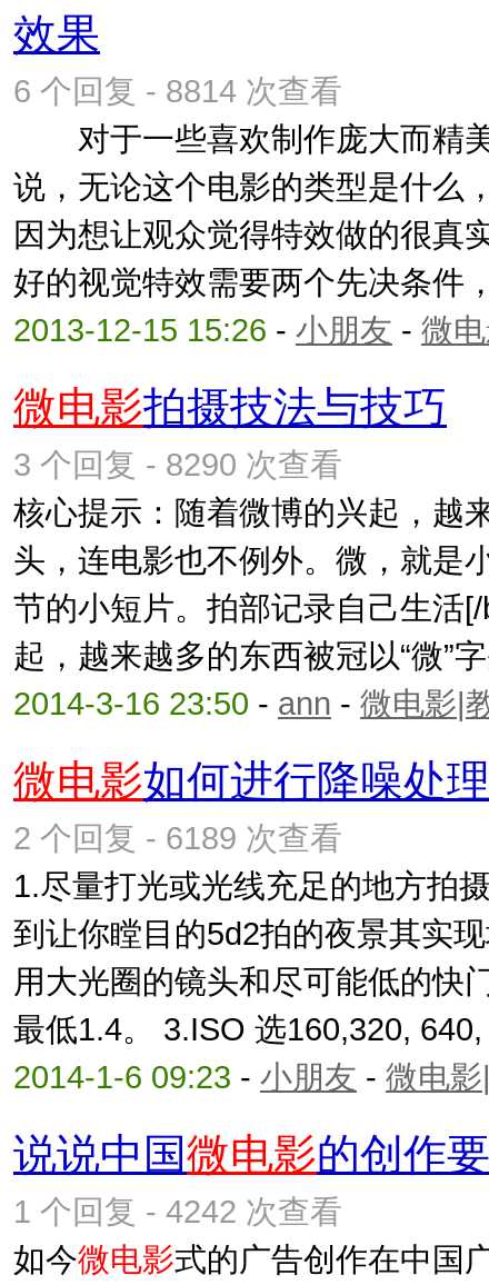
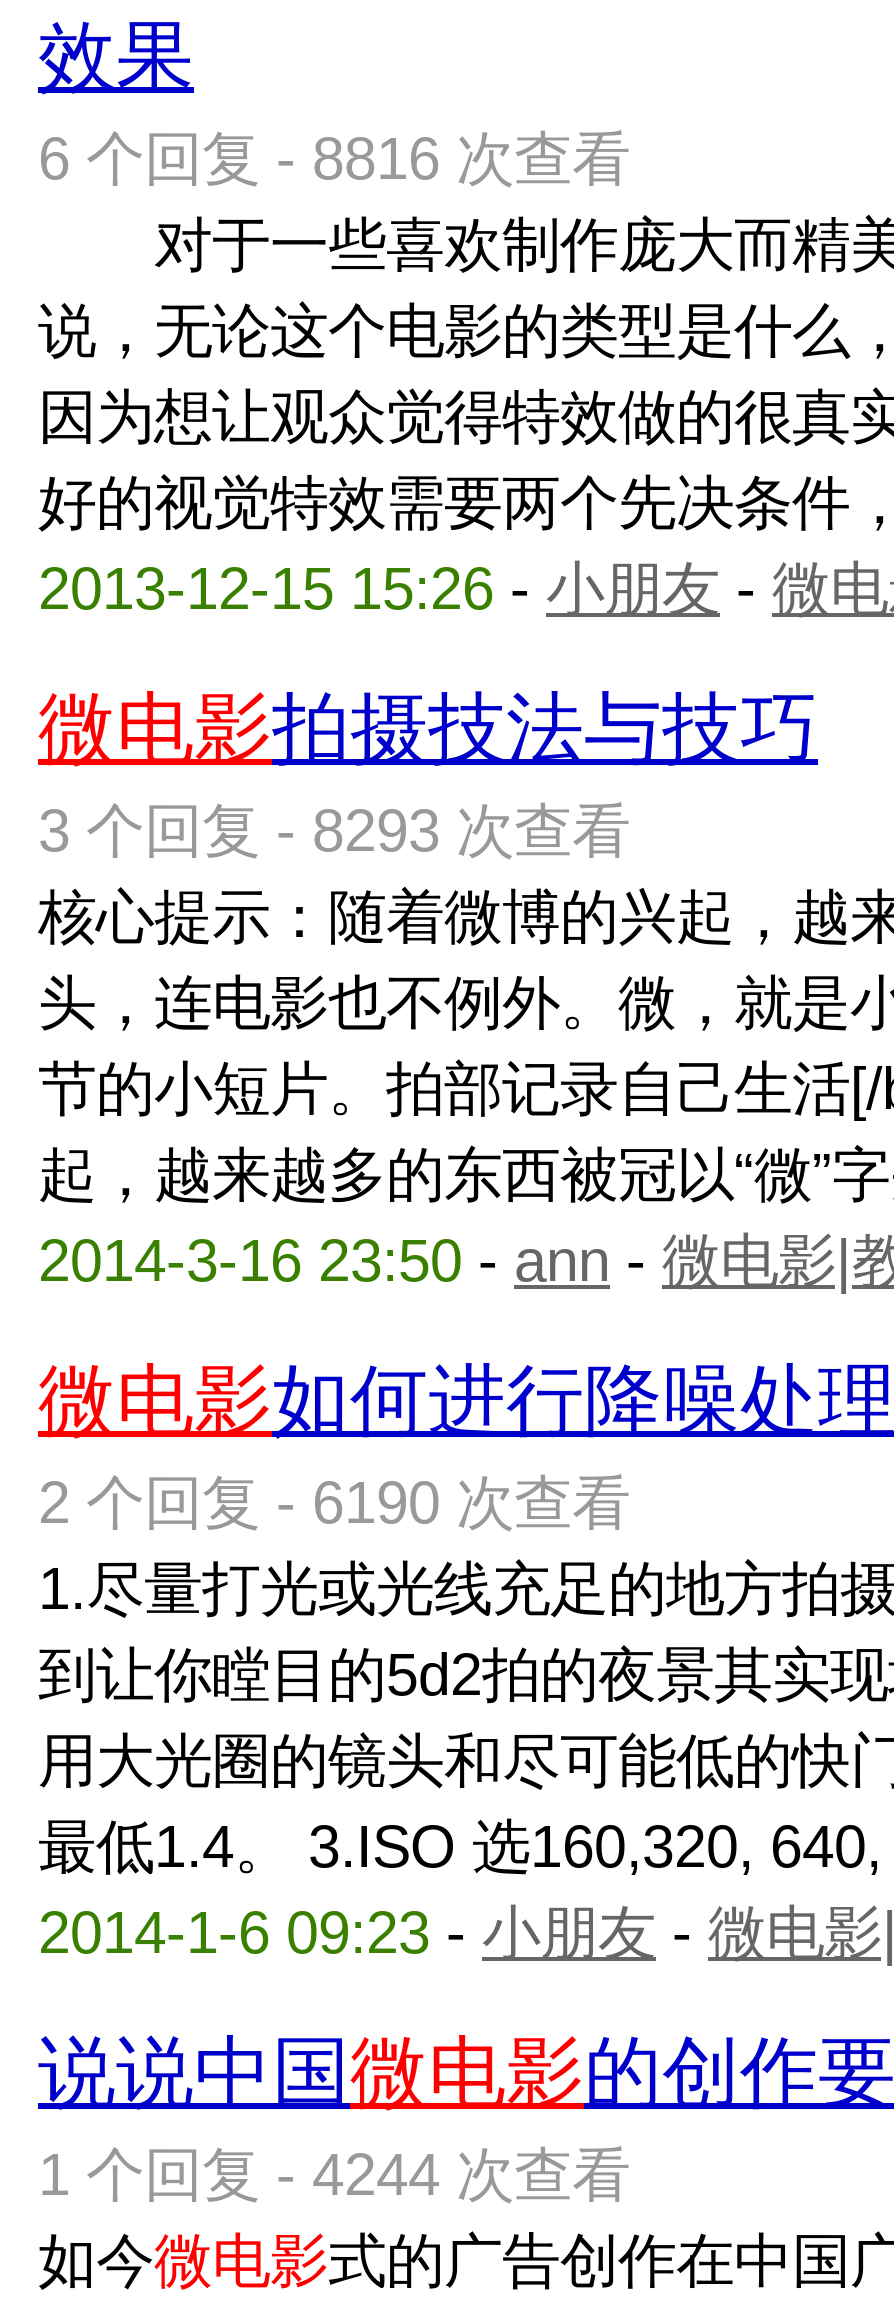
- 6 个回复 - 8814 次查看
+ 6 个回复 - 8816 次查看

- 3 个回复 - 8290 次查看
+ 3 个回复 - 8293 次查看

- 2 个回复 - 6189 次查看
+ 2 个回复 - 6190 次查看

- 1 个回复 - 4242 次查看
+ 1 个回复 - 4244 次查看
